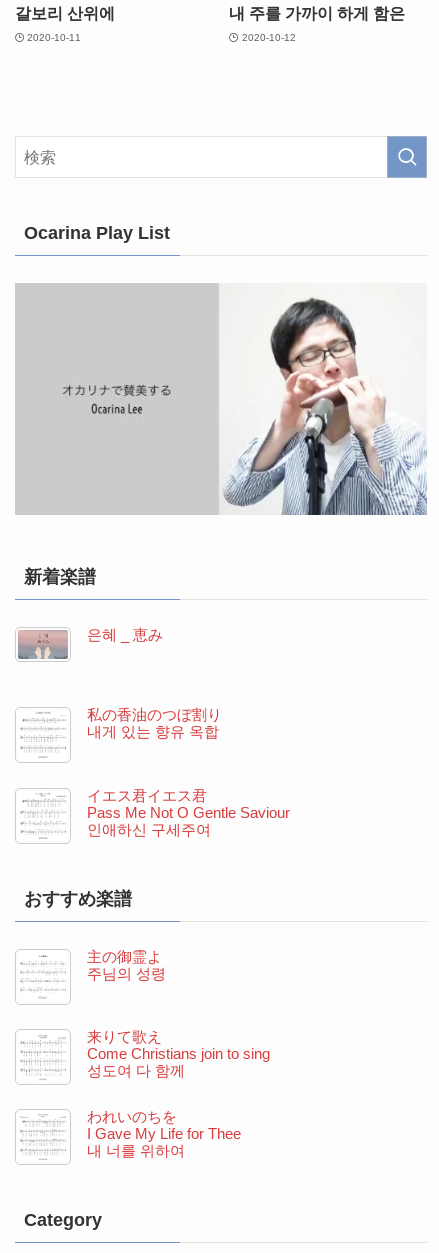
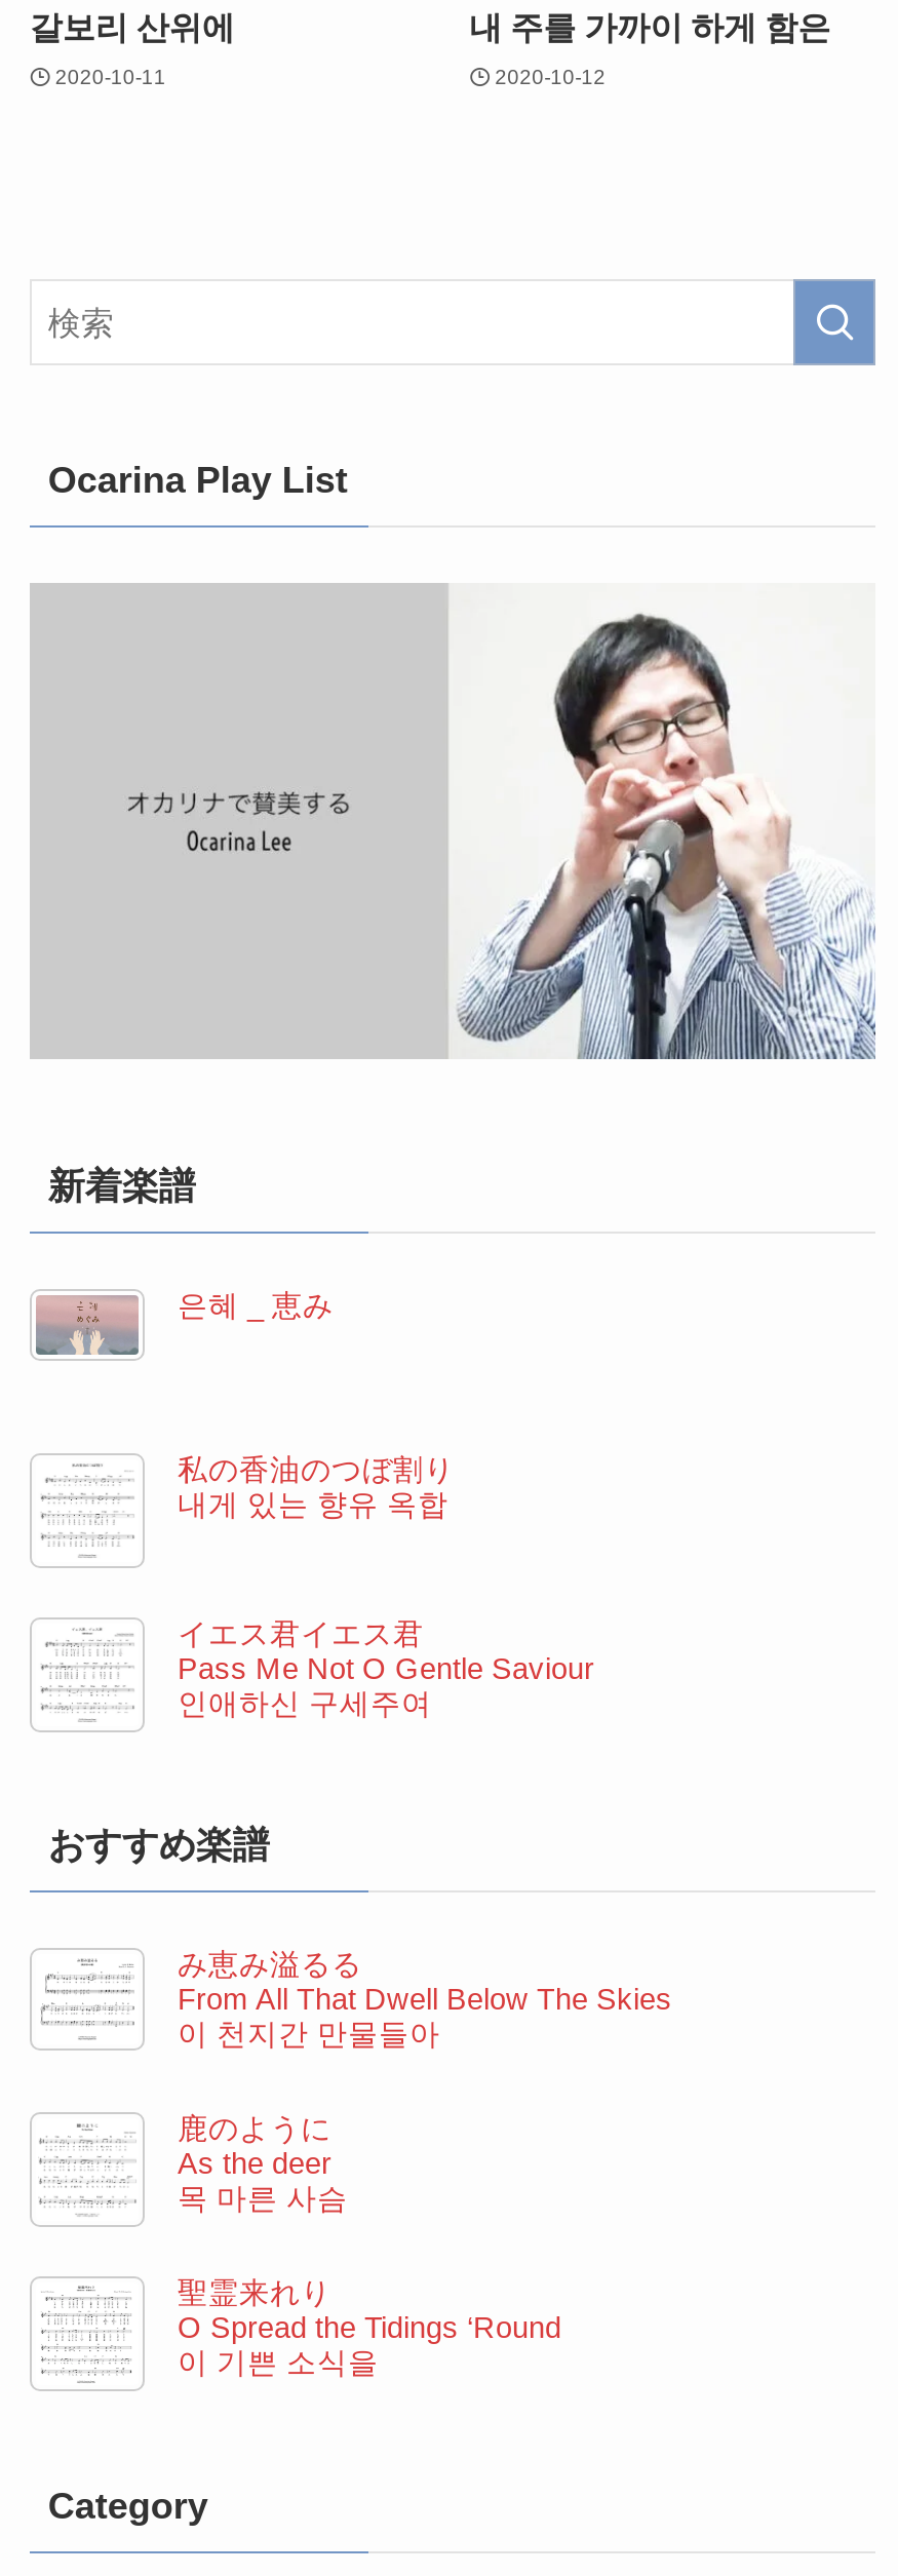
- 主の御霊よ
- 주님의 성령
+ み恵み溢るる
+ From All That Dwell Below The Skies
+ 이 천지간 만물들아

- 来りて歌え
- Come Christians join to sing
- 성도여 다 함께
+ 鹿のように
+ As the deer
+ 목 마른 사슴

- われいのちを
- I Gave My Life for Thee
- 내 너를 위하여
+ 聖霊来れり
+ O Spread the Tidings ‘Round
+ 이 기쁜 소식을
